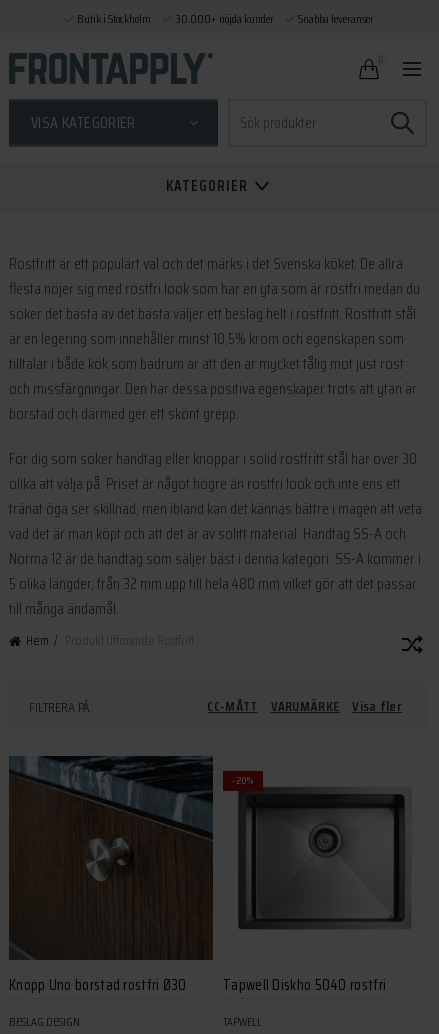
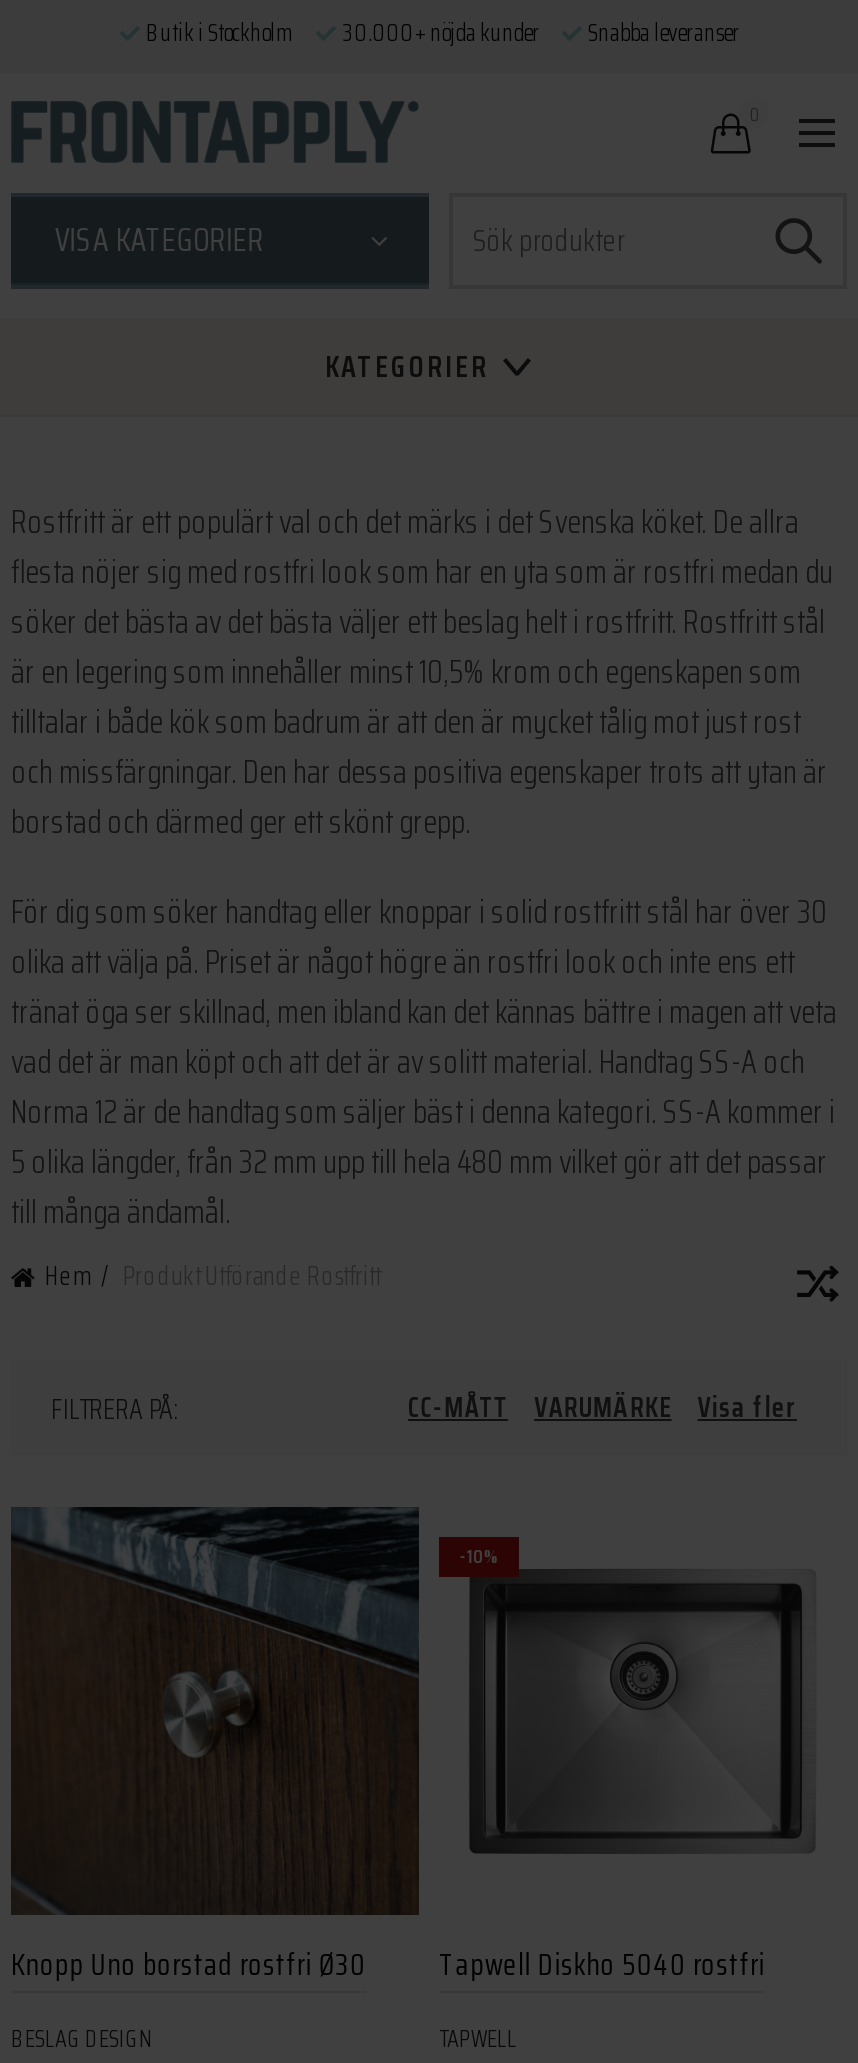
- -20%
+ -10%
